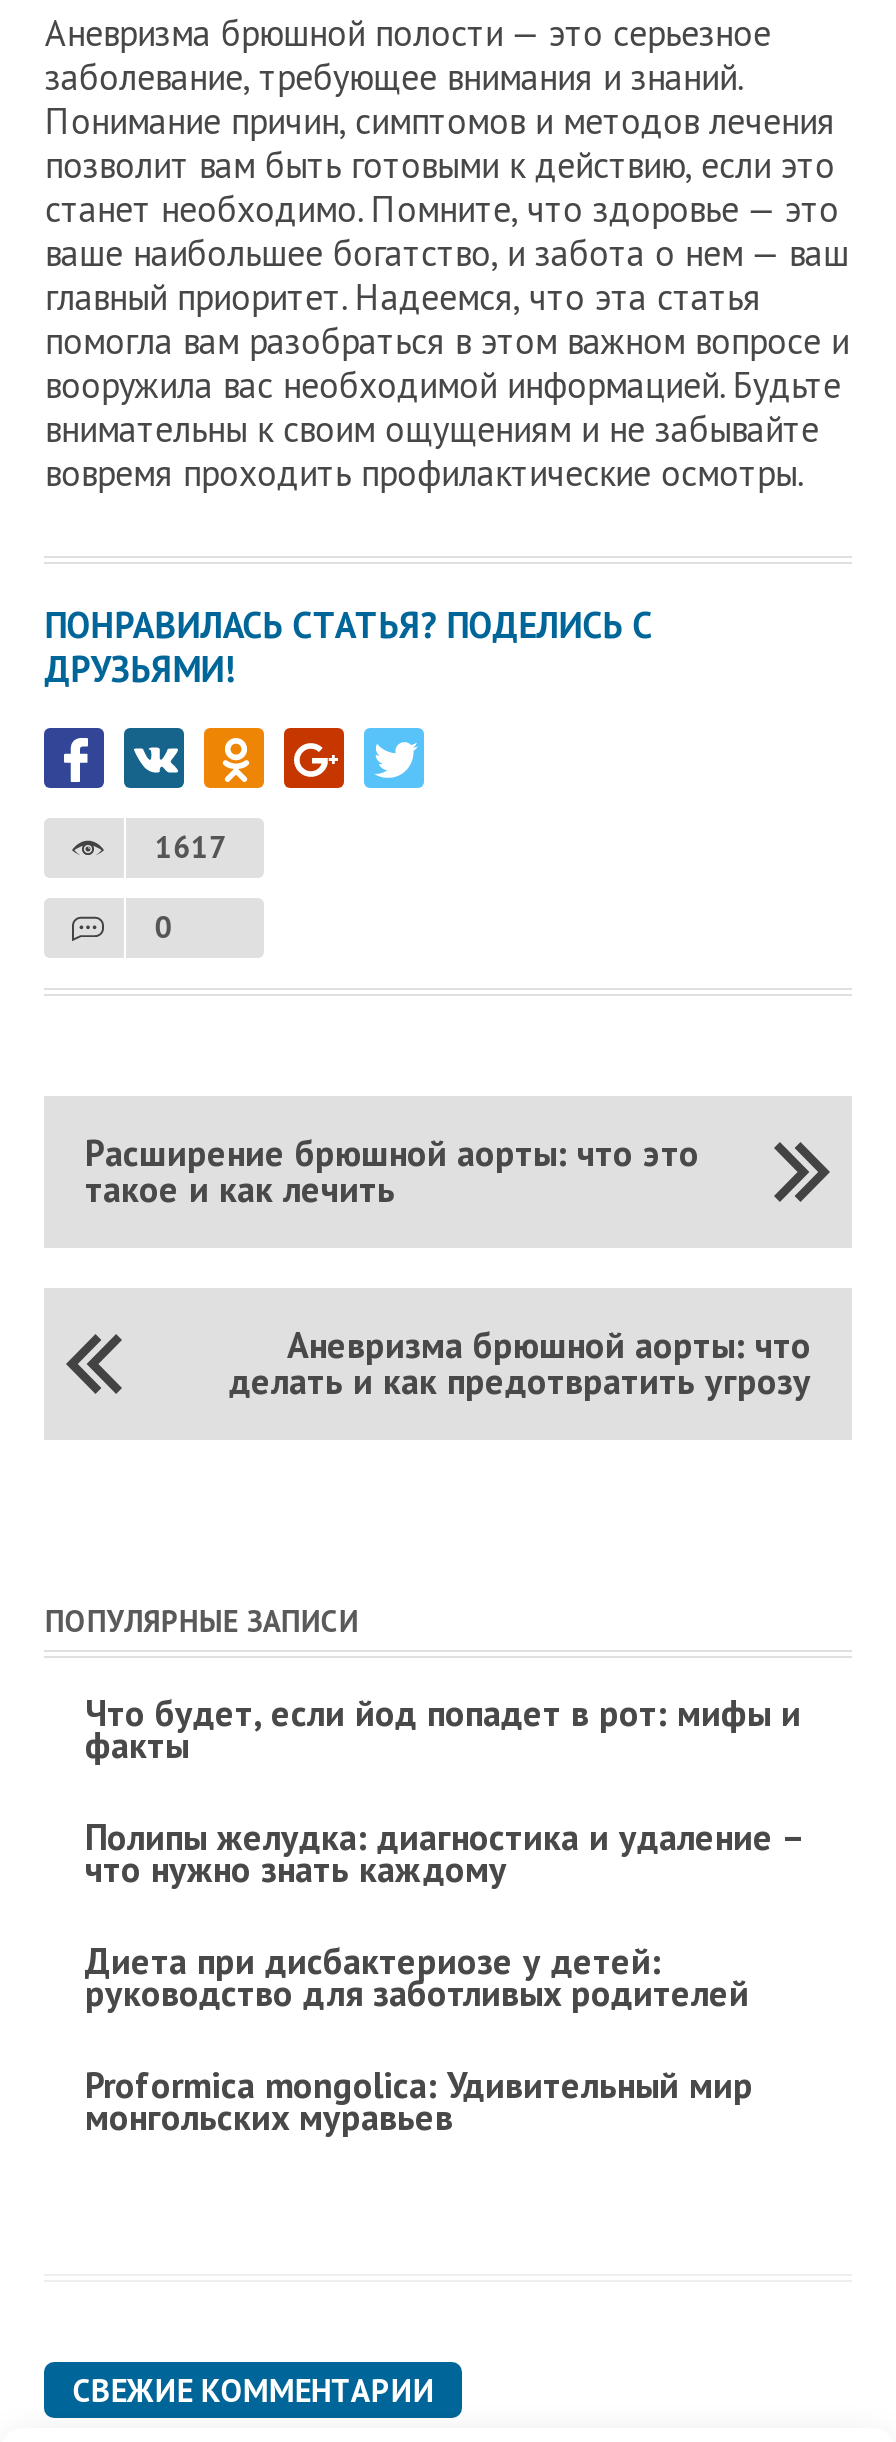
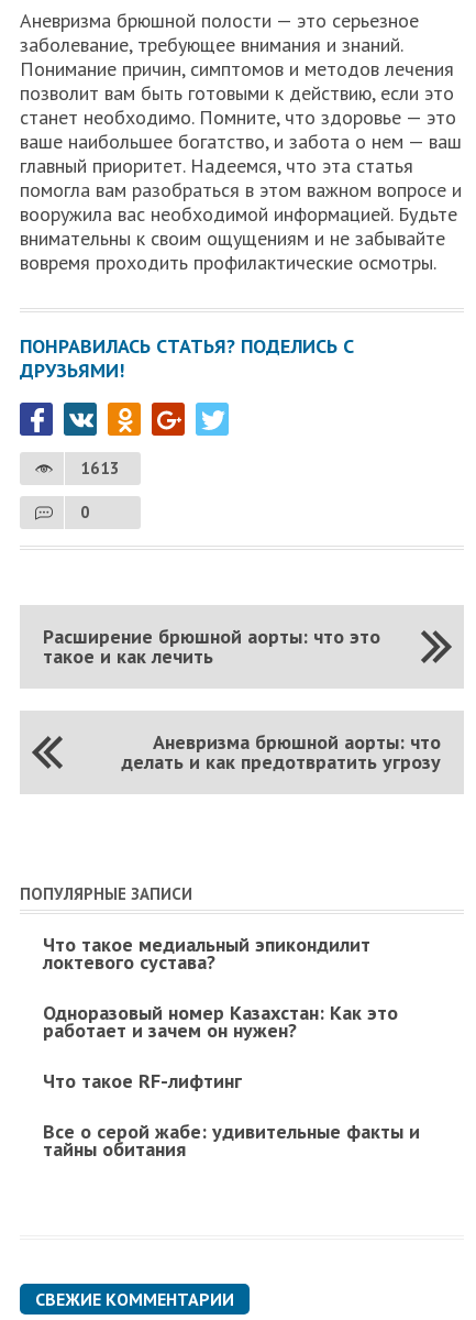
- 1617
+ 1613

- Что будет, если йод попадет в рот: мифы и
- факты
+ Что такое медиальный эпикондилит
+ локтевого сустава?

- Полипы желудка: диагностика и удаление –
- что нужно знать каждому
+ Одноразовый номер Казахстан: Как это
+ работает и зачем он нужен?

- Диета при дисбактериозе у детей:
- руководство для заботливых родителей
+ Что такое RF-лифтинг

- Proformica mongolica: Удивительный мир
- монгольских муравьев
+ Все о серой жабе: удивительные факты и
+ тайны обитания
